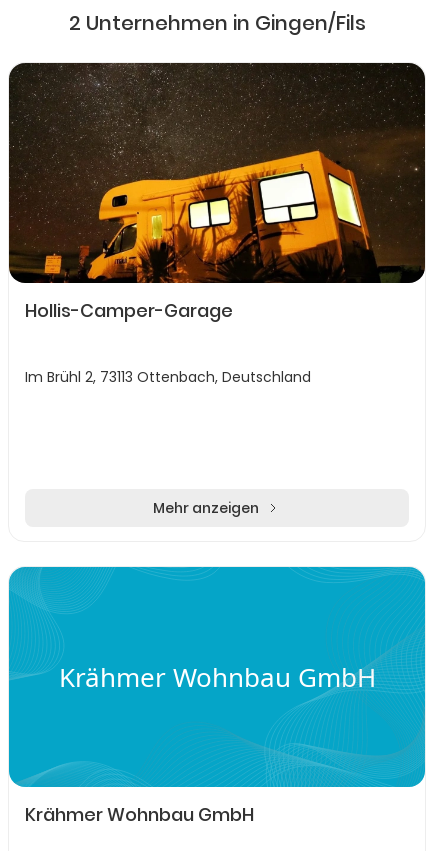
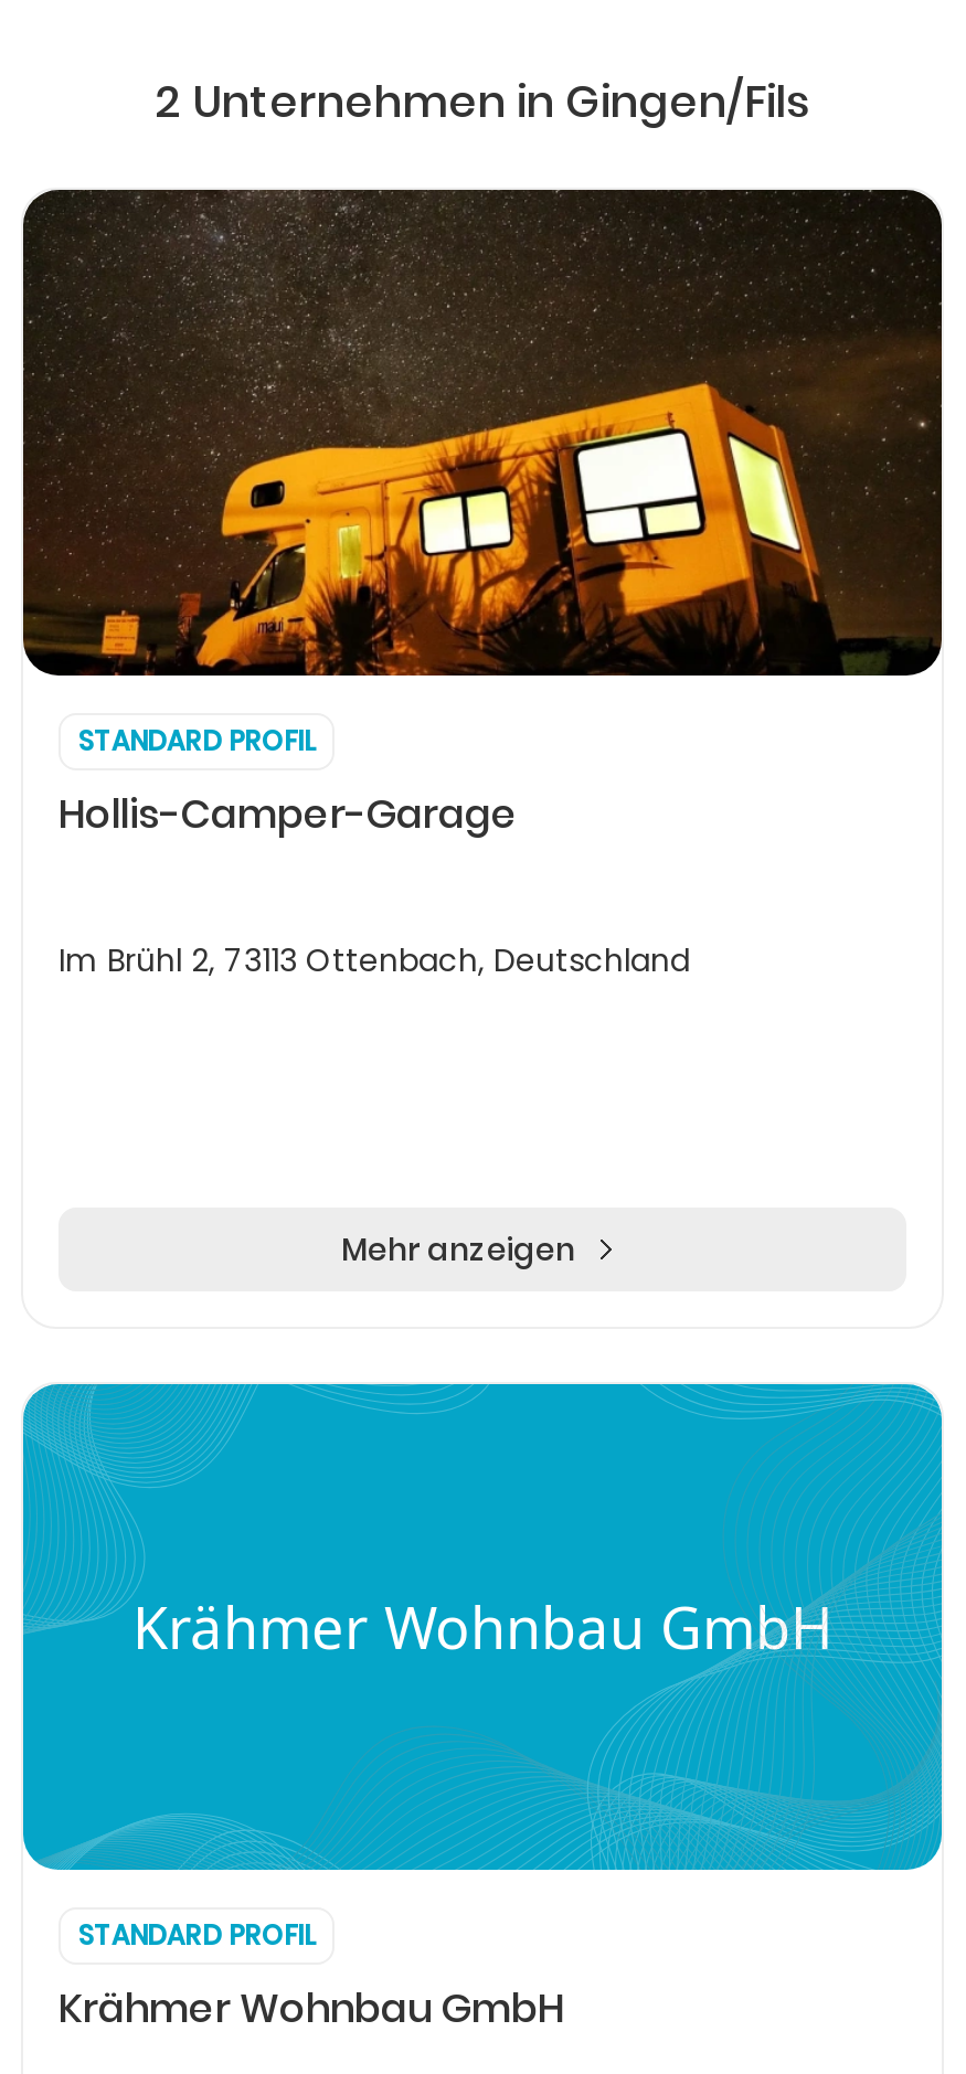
+ STANDARD PROFIL

+ STANDARD PROFIL
